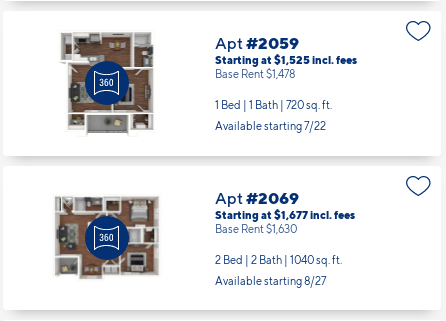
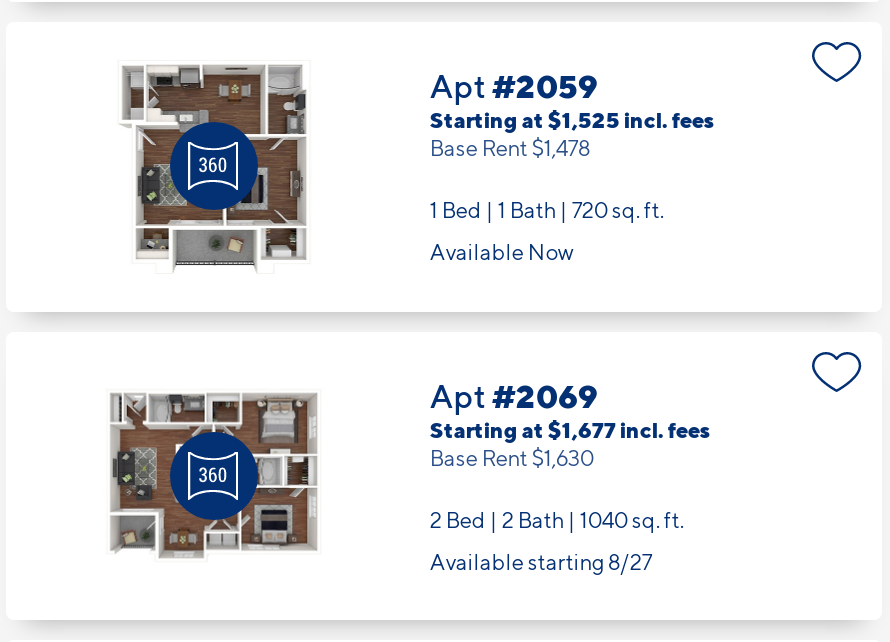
- Available starting 7/22
+ Available Now
